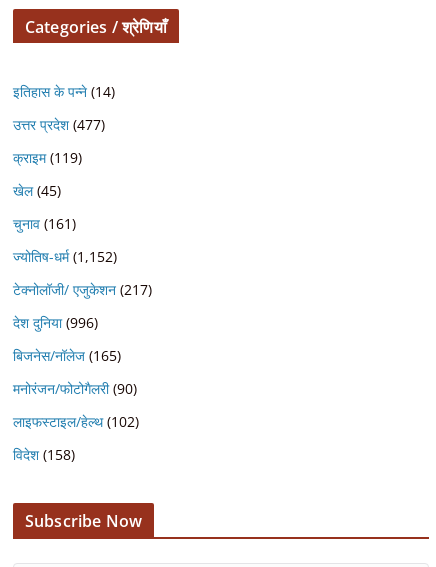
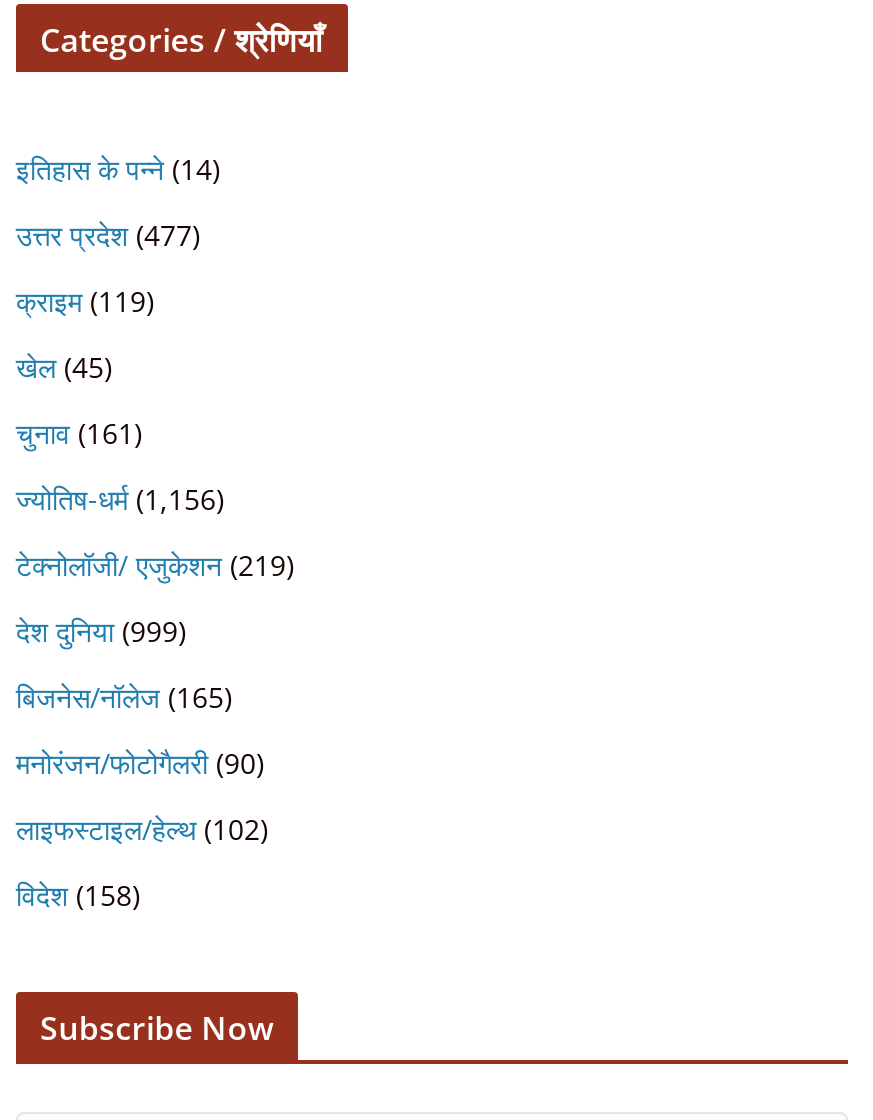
- ज्योतिष-धर्म (1,152)
+ ज्योतिष-धर्म (1,156)

- टेक्नोलॉजी/ एजुकेशन (217)
+ टेक्नोलॉजी/ एजुकेशन (219)

- देश दुनिया (996)
+ देश दुनिया (999)
